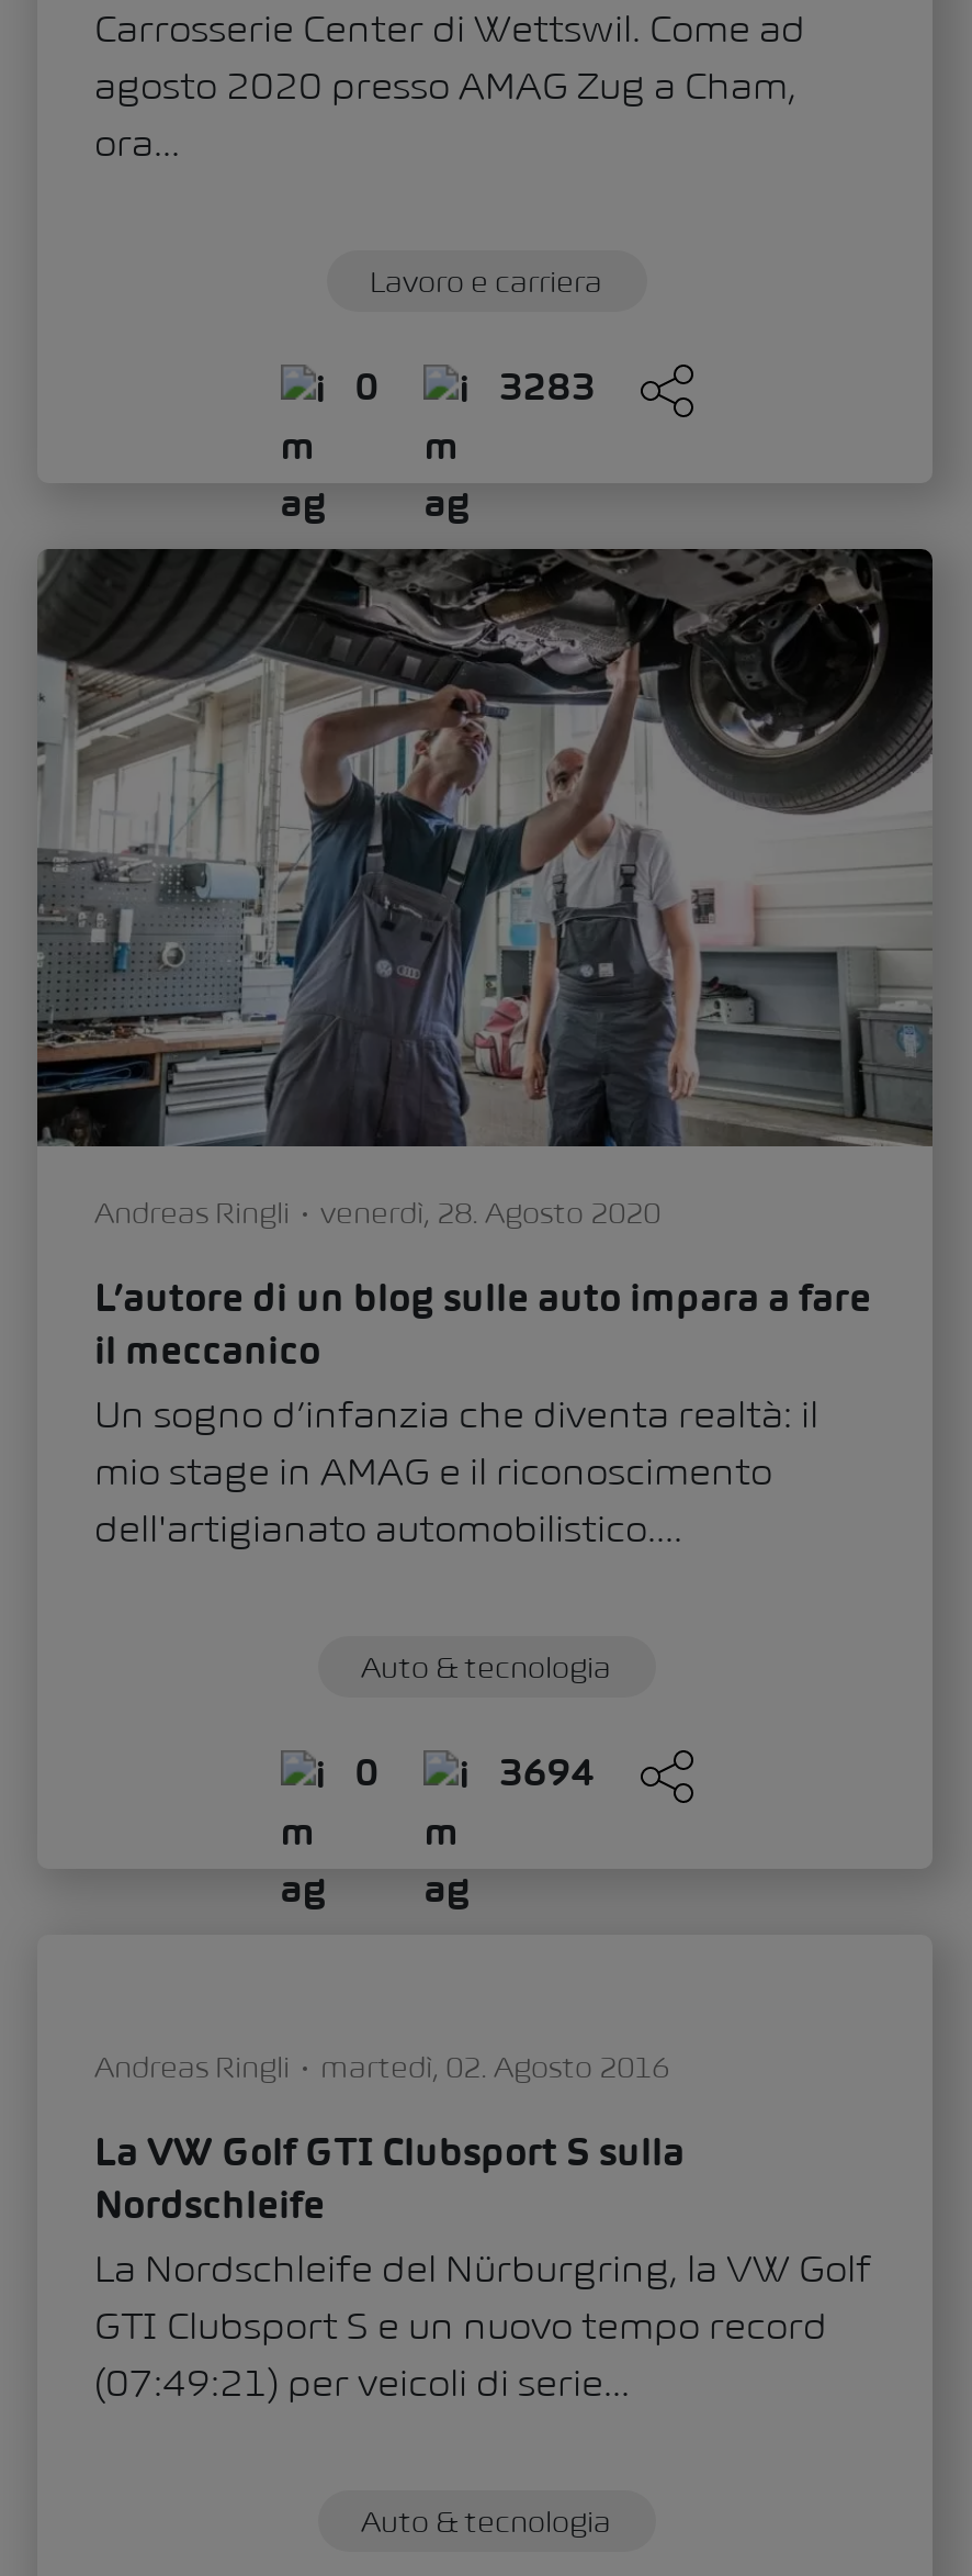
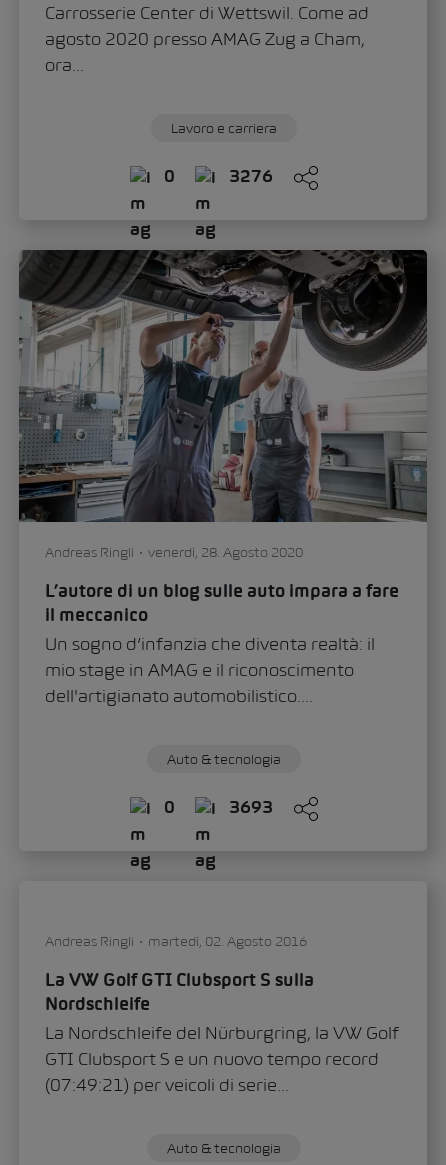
- 3283
+ 3276

- 3694
+ 3693
